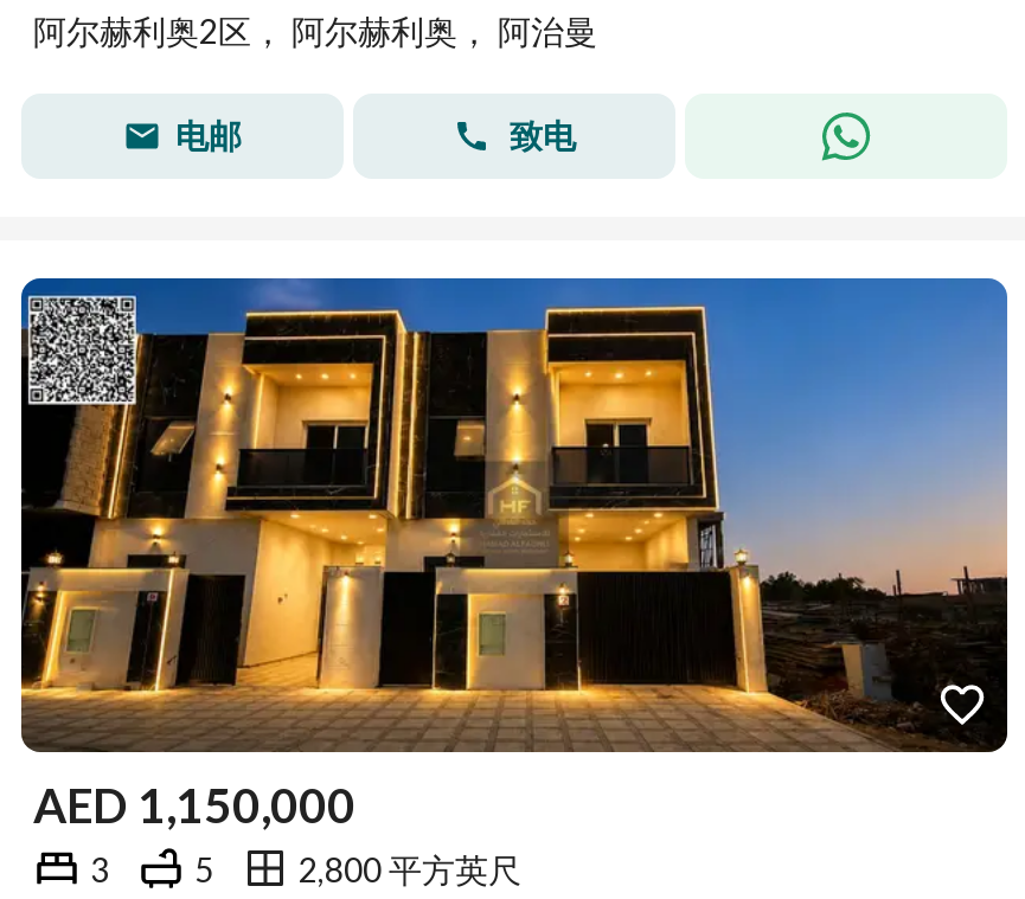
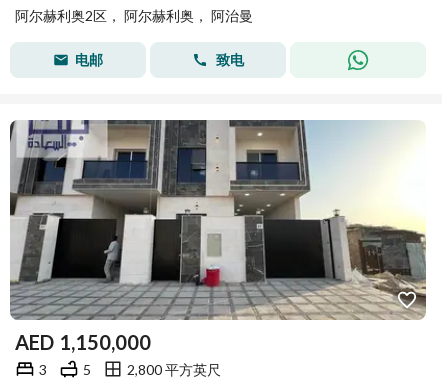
- [image]
+ [image]
